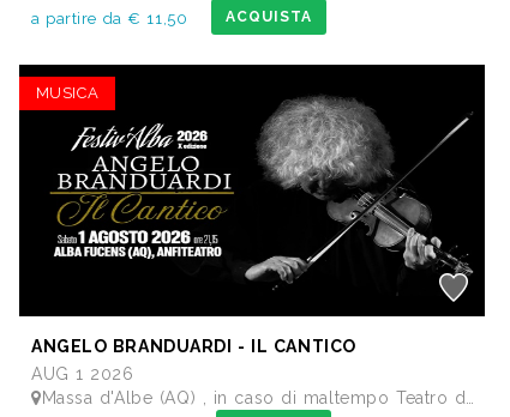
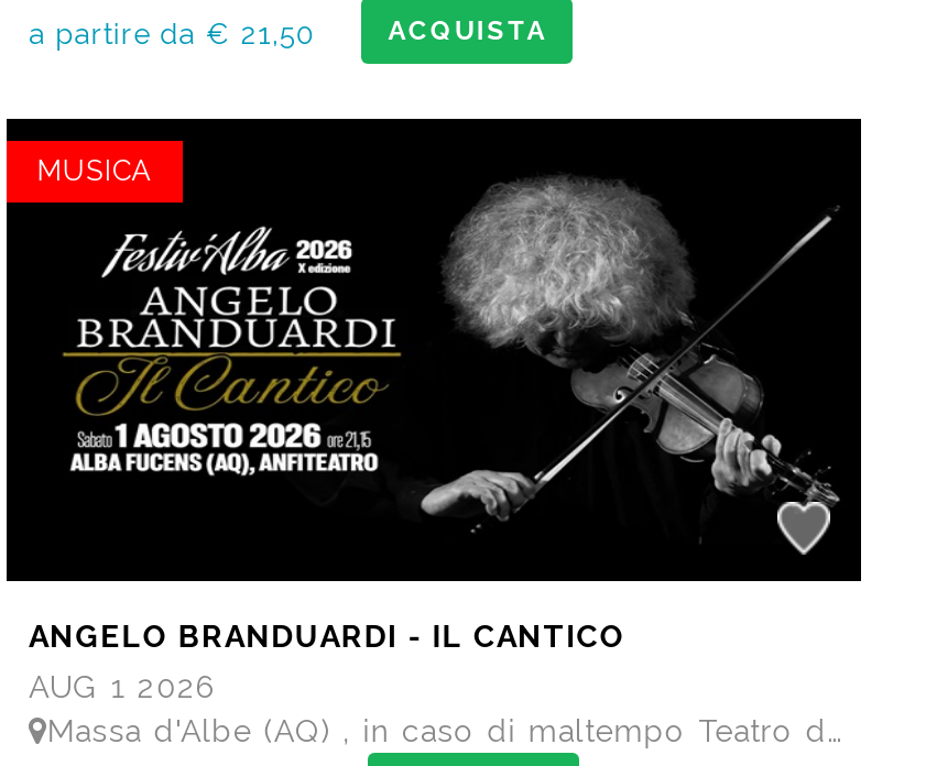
- a partire da € 11,50
+ a partire da € 21,50
